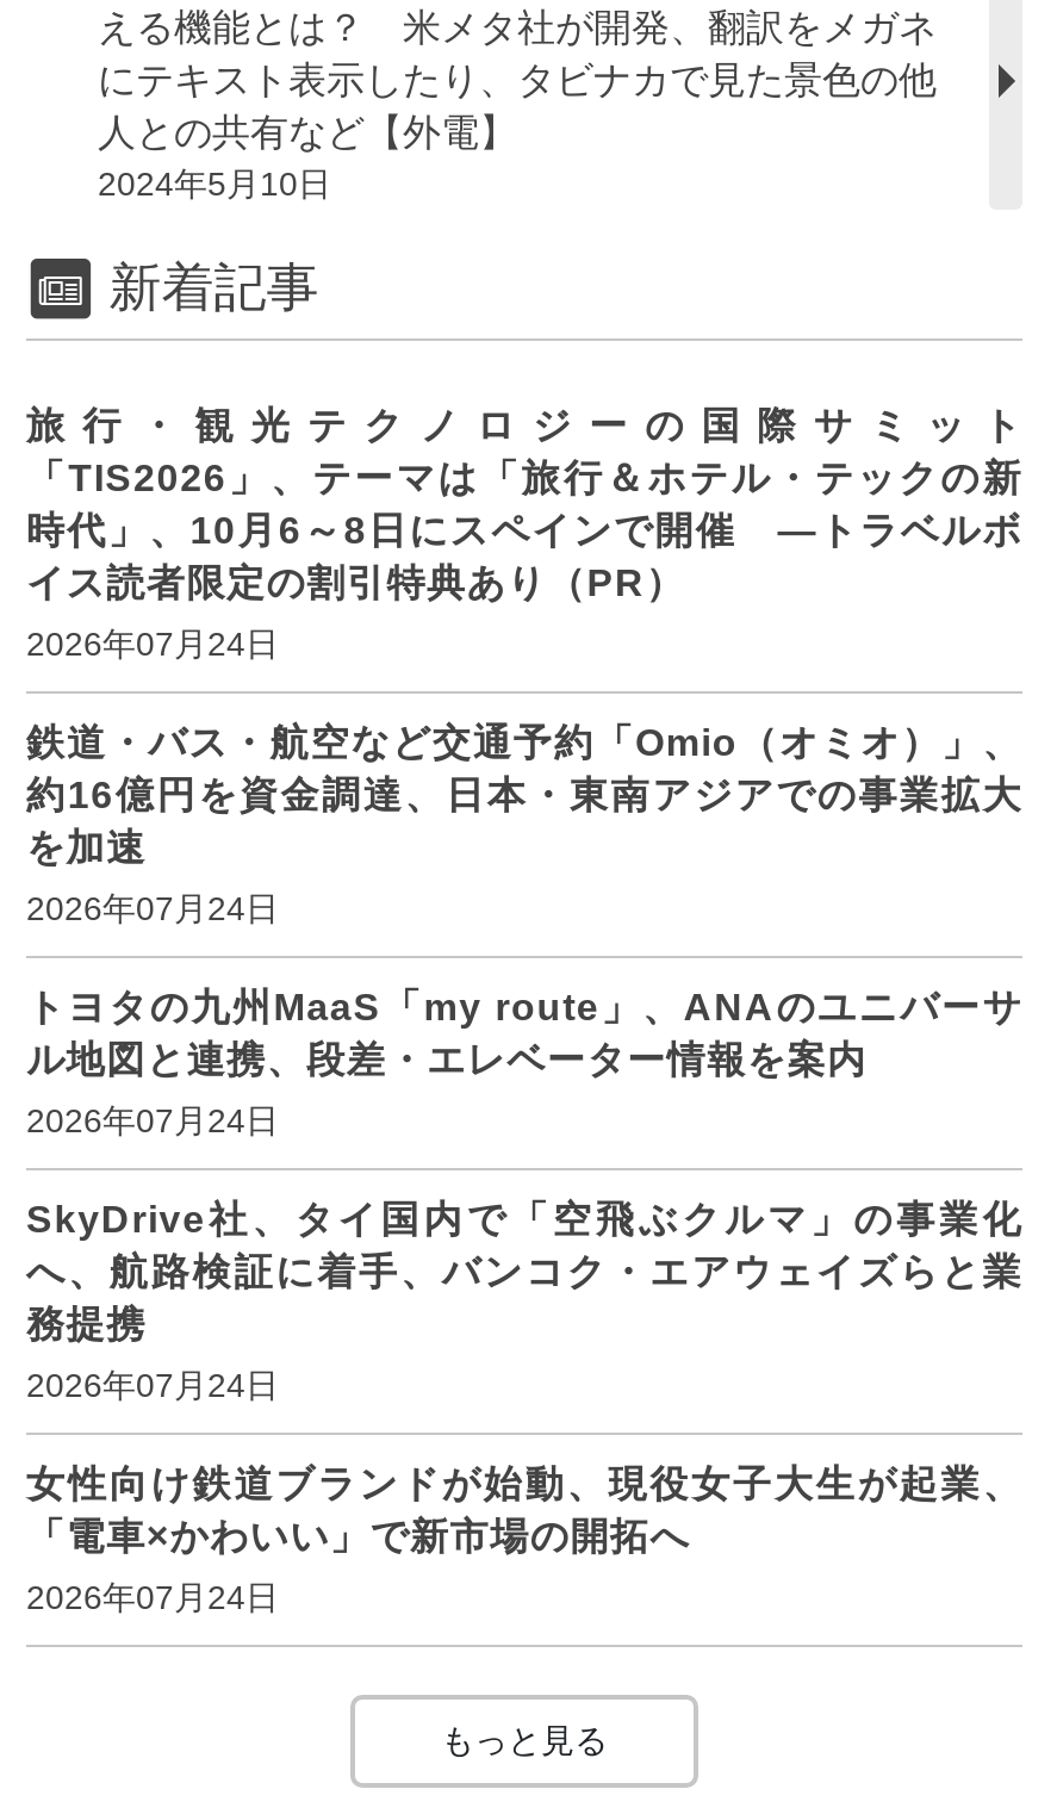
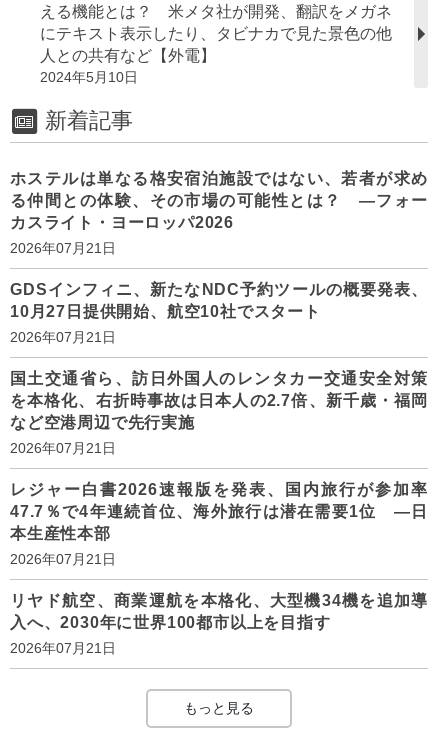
- 旅行・観光テクノロジーの国際サミット
- 「TIS2026」、テーマは「旅行＆ホテル・テックの新
- 時代」、10月6～8日にスペインで開催 ―トラベルボ
- イス読者限定の割引特典あり（PR）
+ ホステルは単なる格安宿泊施設ではない、若者が求め
+ る仲間との体験、その市場の可能性とは？ ―フォー
+ カスライト・ヨーロッパ2026

- 2026年07月24日
+ 2026年07月21日

- 鉄道・バス・航空など交通予約「Omio（オミオ）」、
- 約16億円を資金調達、日本・東南アジアでの事業拡大
- を加速
+ GDSインフィニ、新たなNDC予約ツールの概要発表、
+ 10月27日提供開始、航空10社でスタート

- 2026年07月24日
+ 2026年07月21日

- トヨタの九州MaaS「my route」、ANAのユニバーサ
- ル地図と連携、段差・エレベーター情報を案内
+ 国土交通省ら、訪日外国人のレンタカー交通安全対策
+ を本格化、右折時事故は日本人の2.7倍、新千歳・福岡
+ など空港周辺で先行実施

- 2026年07月24日
+ 2026年07月21日

- SkyDrive社、タイ国内で「空飛ぶクルマ」の事業化
- へ、航路検証に着手、バンコク・エアウェイズらと業
- 務提携
+ レジャー白書2026速報版を発表、国内旅行が参加率
+ 47.7％で4年連続首位、海外旅行は潜在需要1位 ―日
+ 本生産性本部

- 2026年07月24日
+ 2026年07月21日

- 女性向け鉄道ブランドが始動、現役女子大生が起業、
- 「電車×かわいい」で新市場の開拓へ
+ リヤド航空、商業運航を本格化、大型機34機を追加導
+ 入へ、2030年に世界100都市以上を目指す

- 2026年07月24日
+ 2026年07月21日
